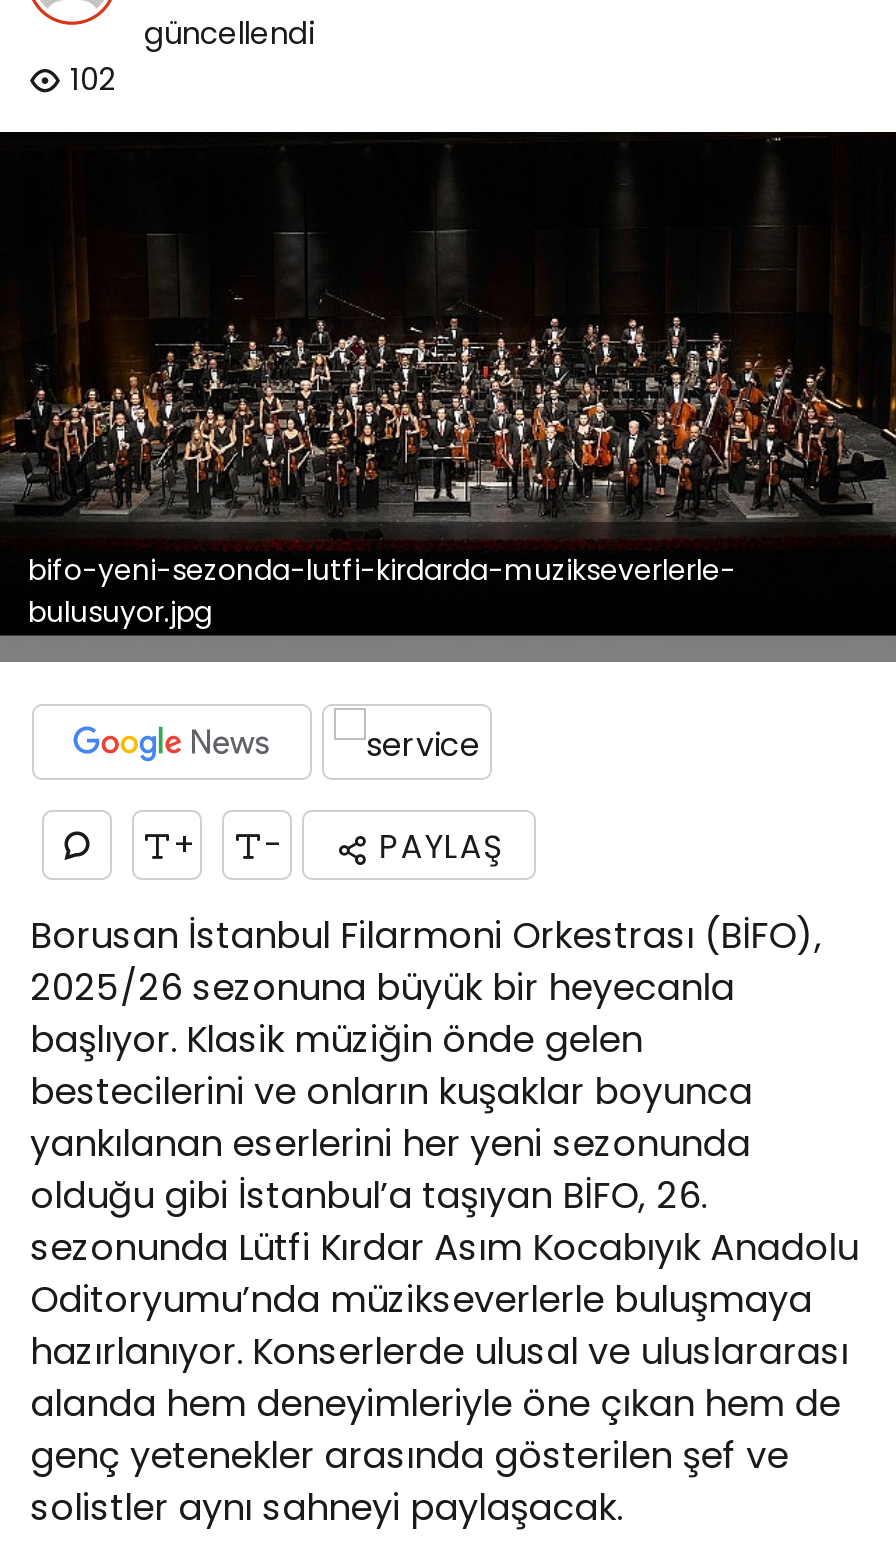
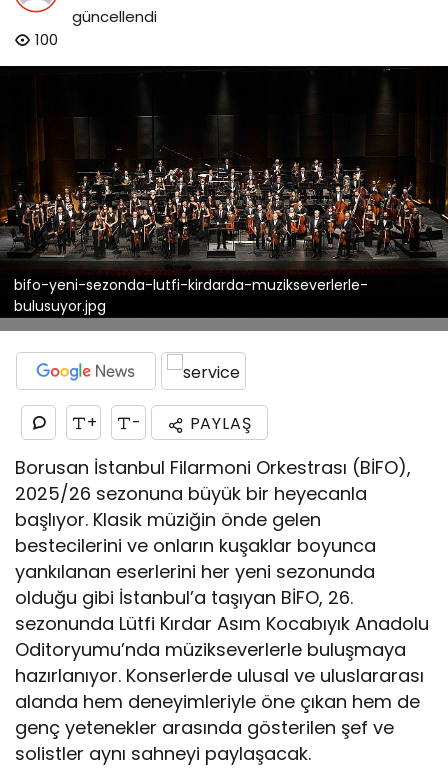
- 102
+ 100
